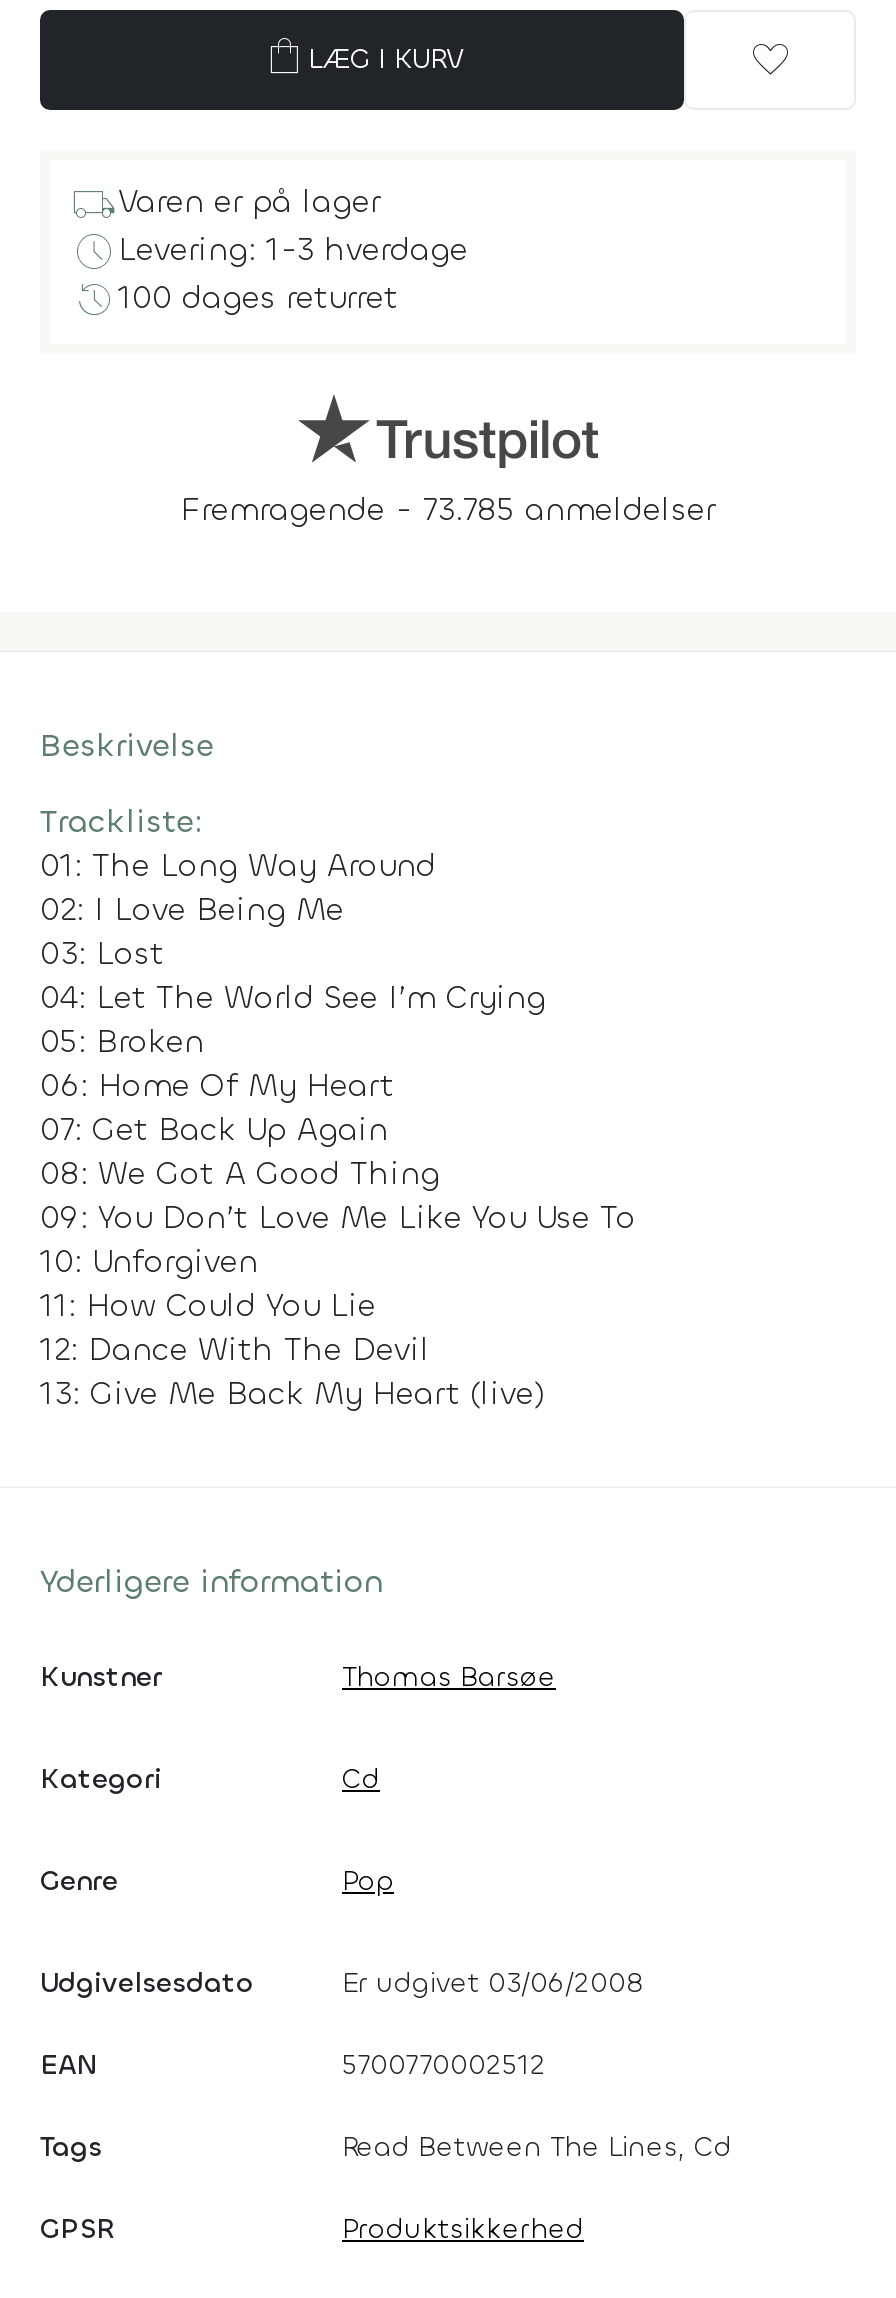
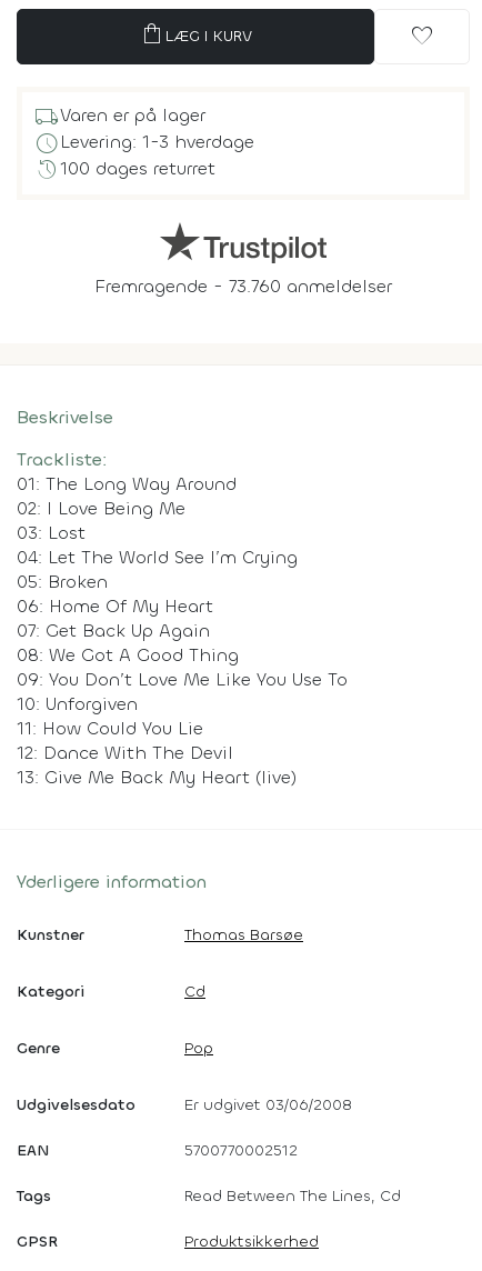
- Fremragende - 73.785 anmeldelser
+ Fremragende - 73.760 anmeldelser
